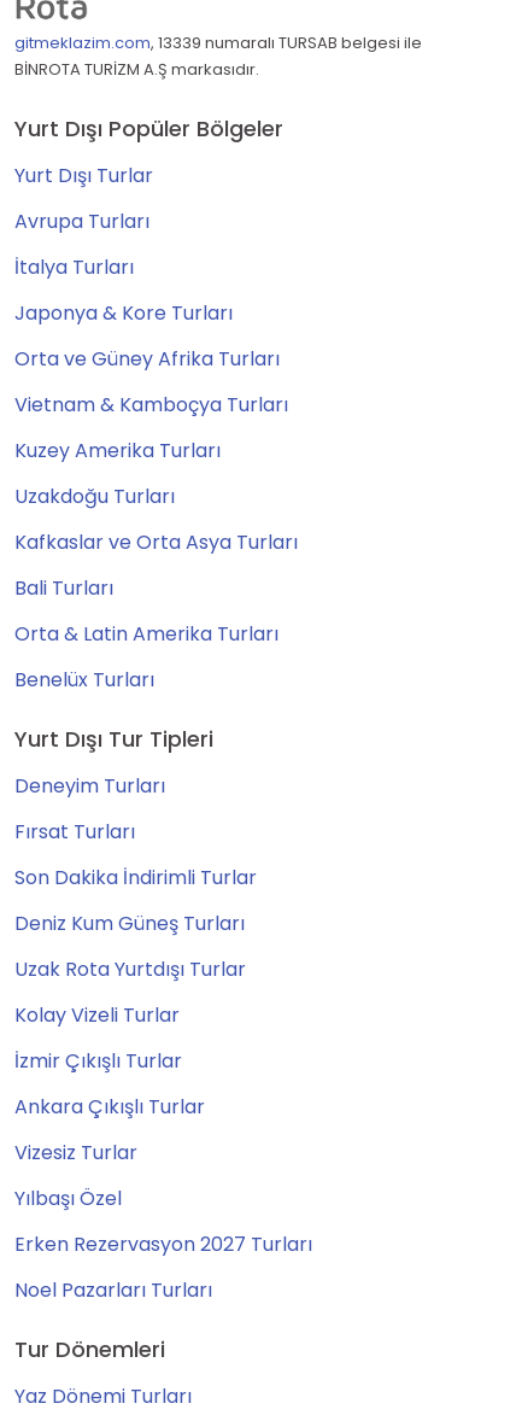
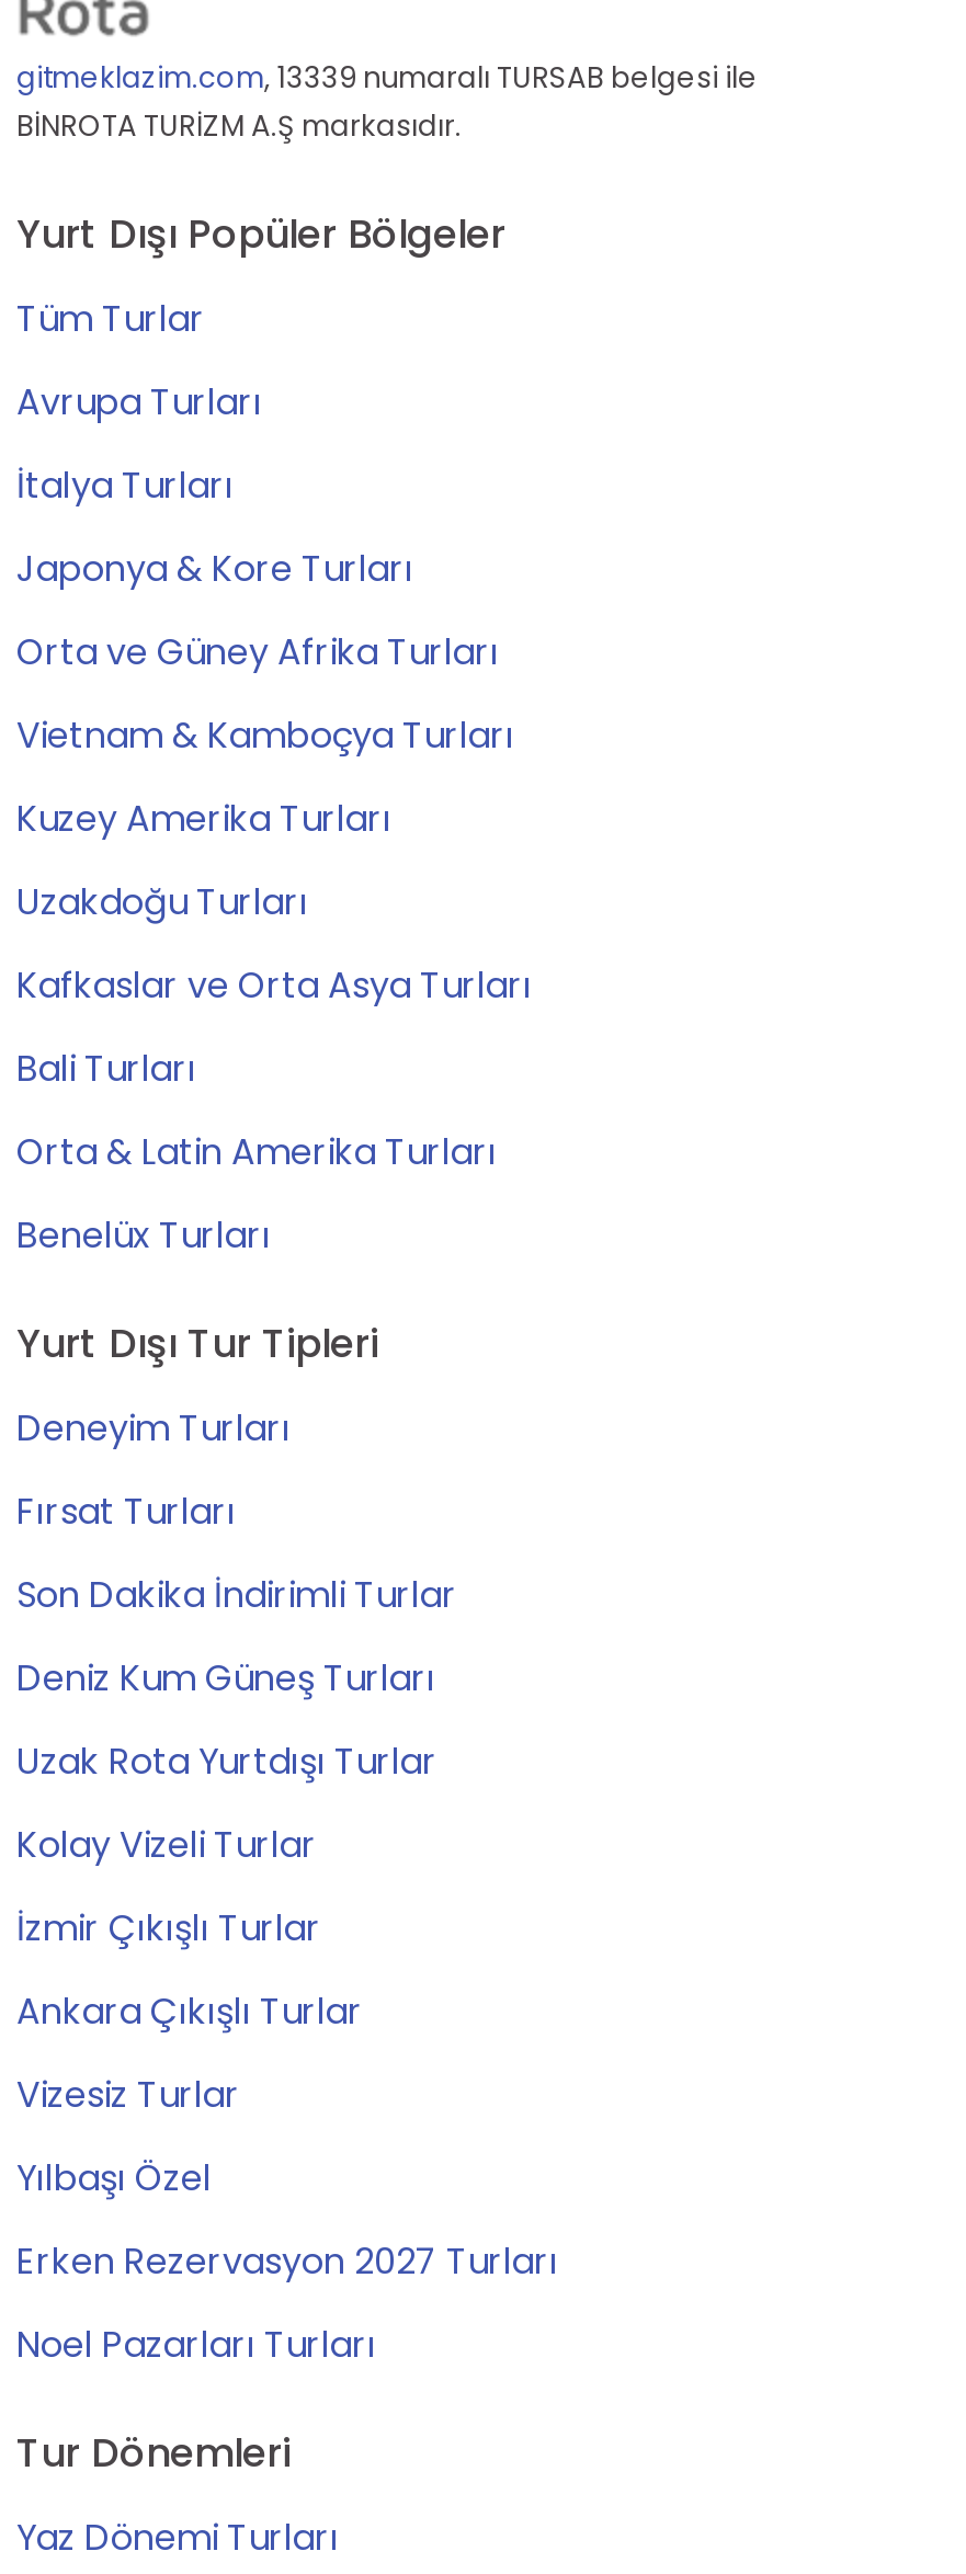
- Yurt Dışı Turlar
+ Tüm Turlar
